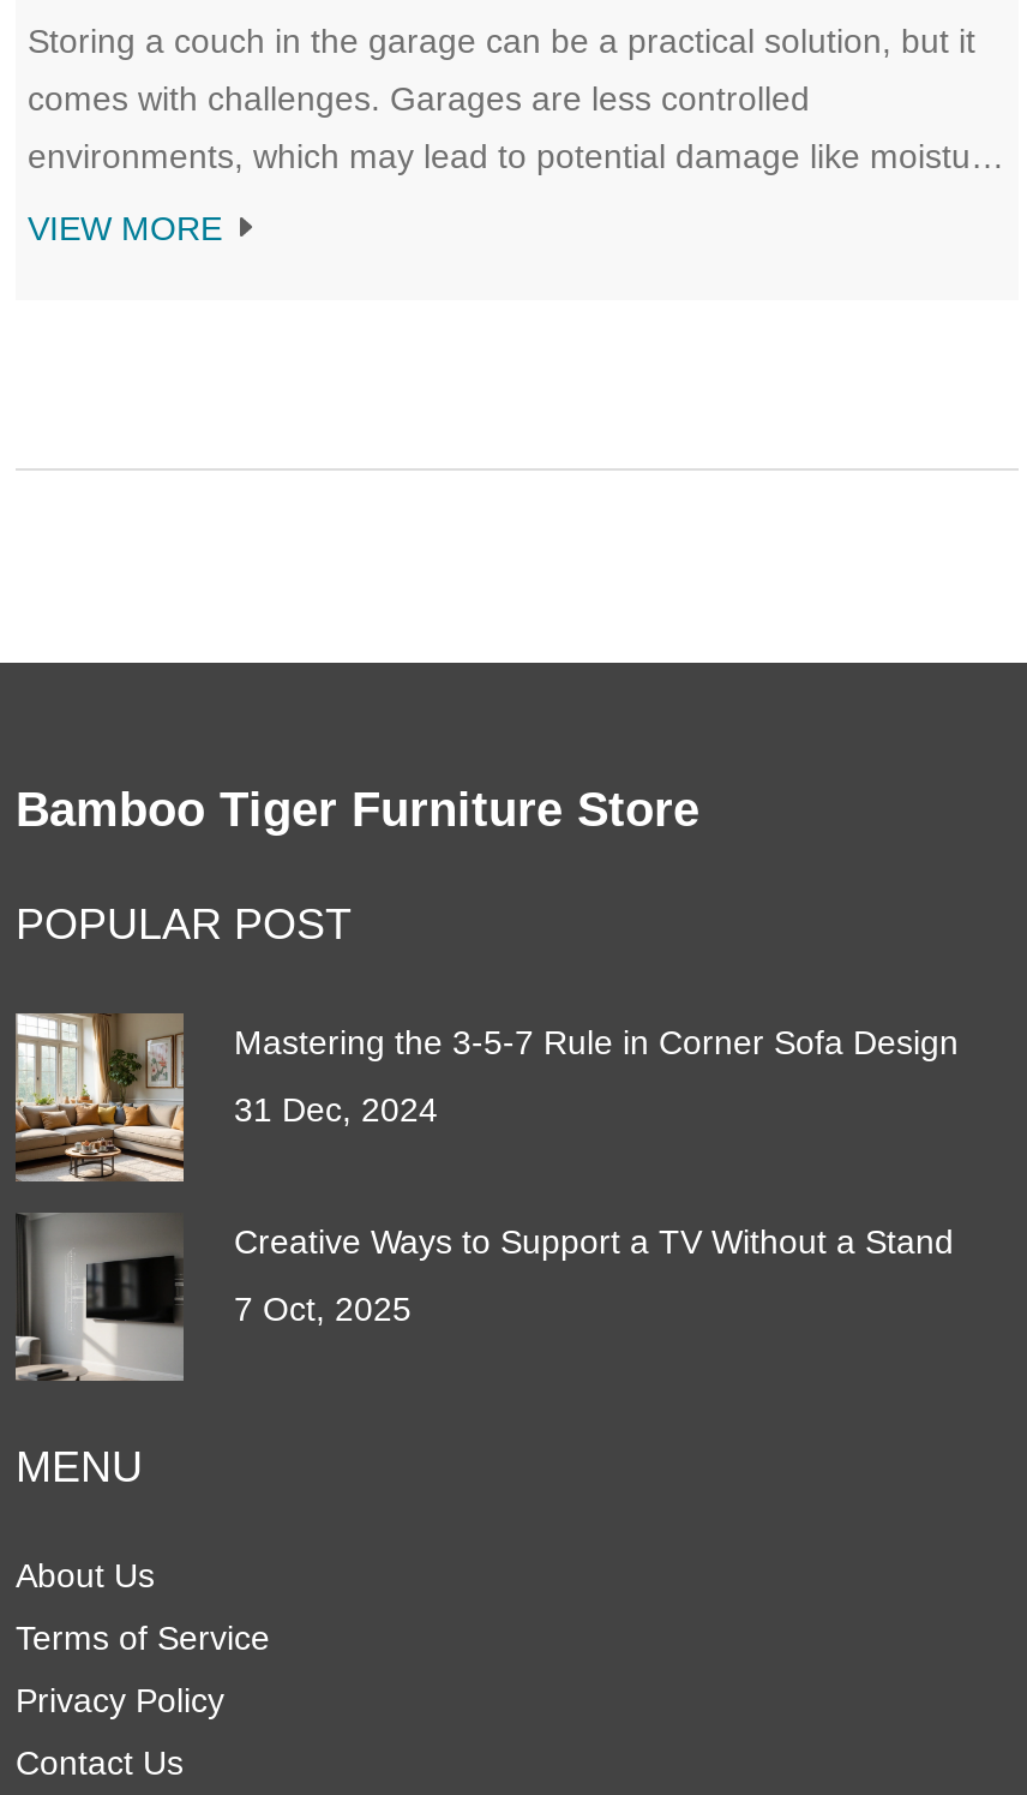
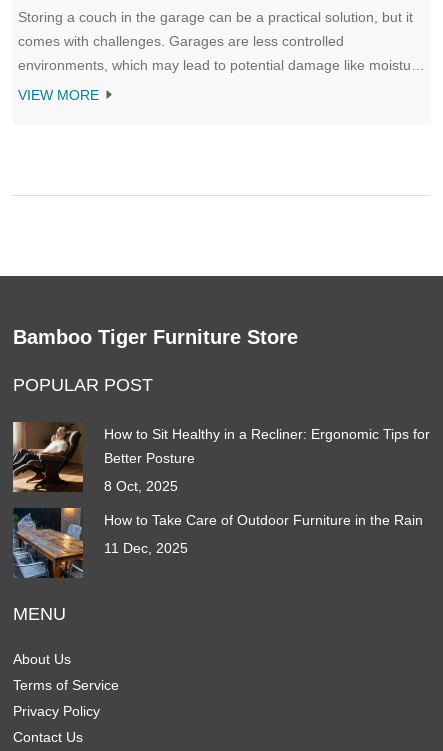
- [image]
- Mastering the 3-5-7 Rule in Corner Sofa Design
- 31 Dec, 2024
- Creative Ways to Support a TV Without a Stand
- 7 Oct, 2025
+ [image]
+ How to Sit Healthy in a Recliner: Ergonomic Tips for
+ Better Posture
+ 8 Oct, 2025
+ How to Take Care of Outdoor Furniture in the Rain
+ 11 Dec, 2025

- [image]
+ [image]
